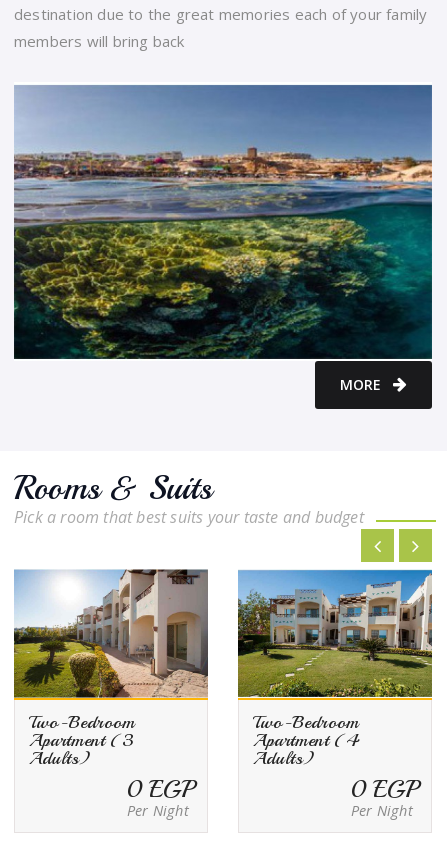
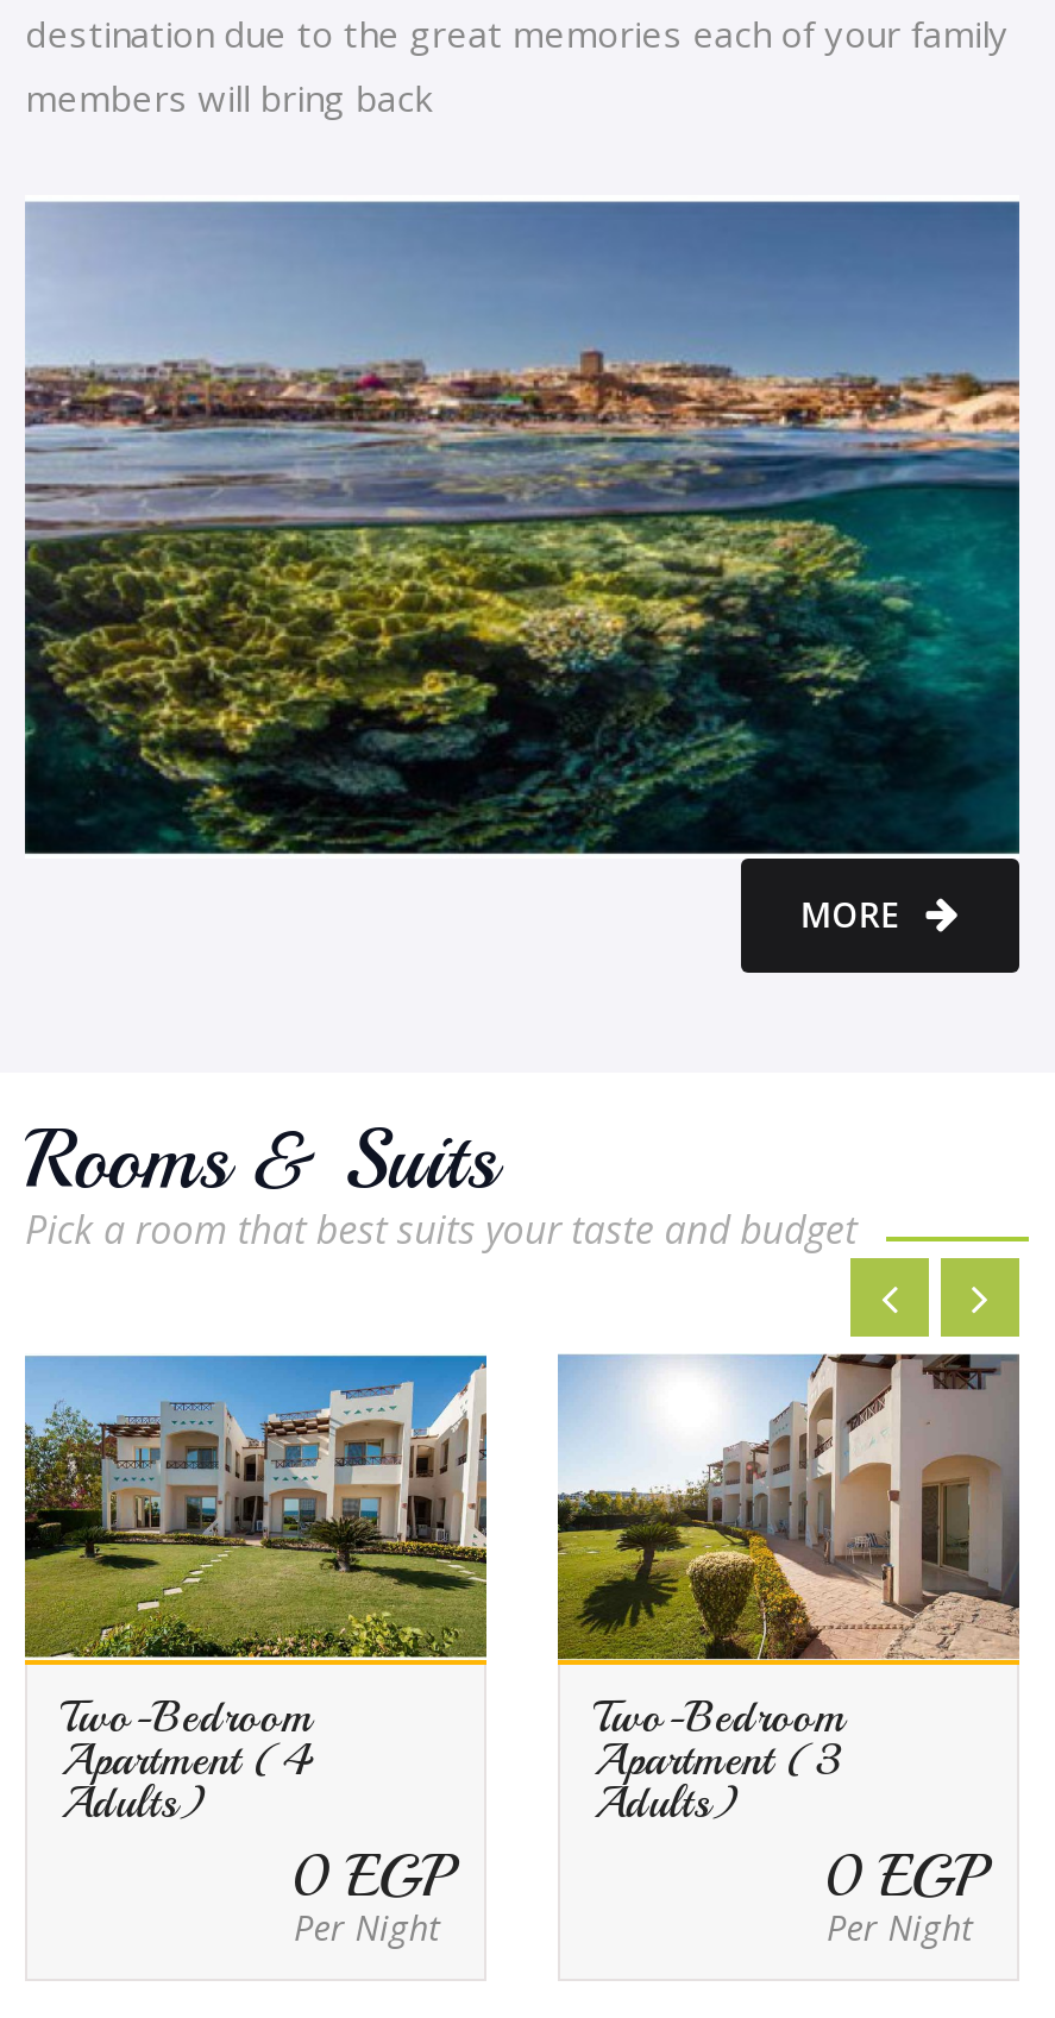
- [image]
- Apartment (3
+ [image]
+ Apartment (4

- [image]
- Apartment (4
+ [image]
+ Apartment (3
